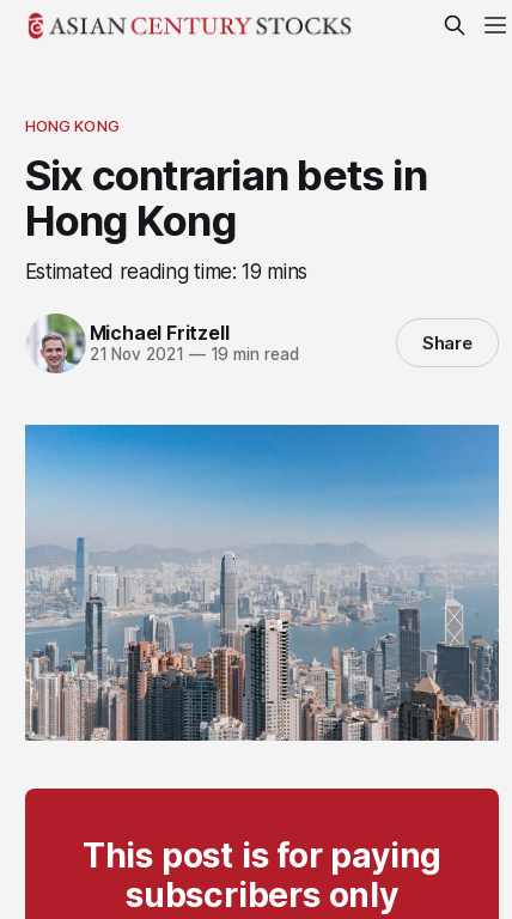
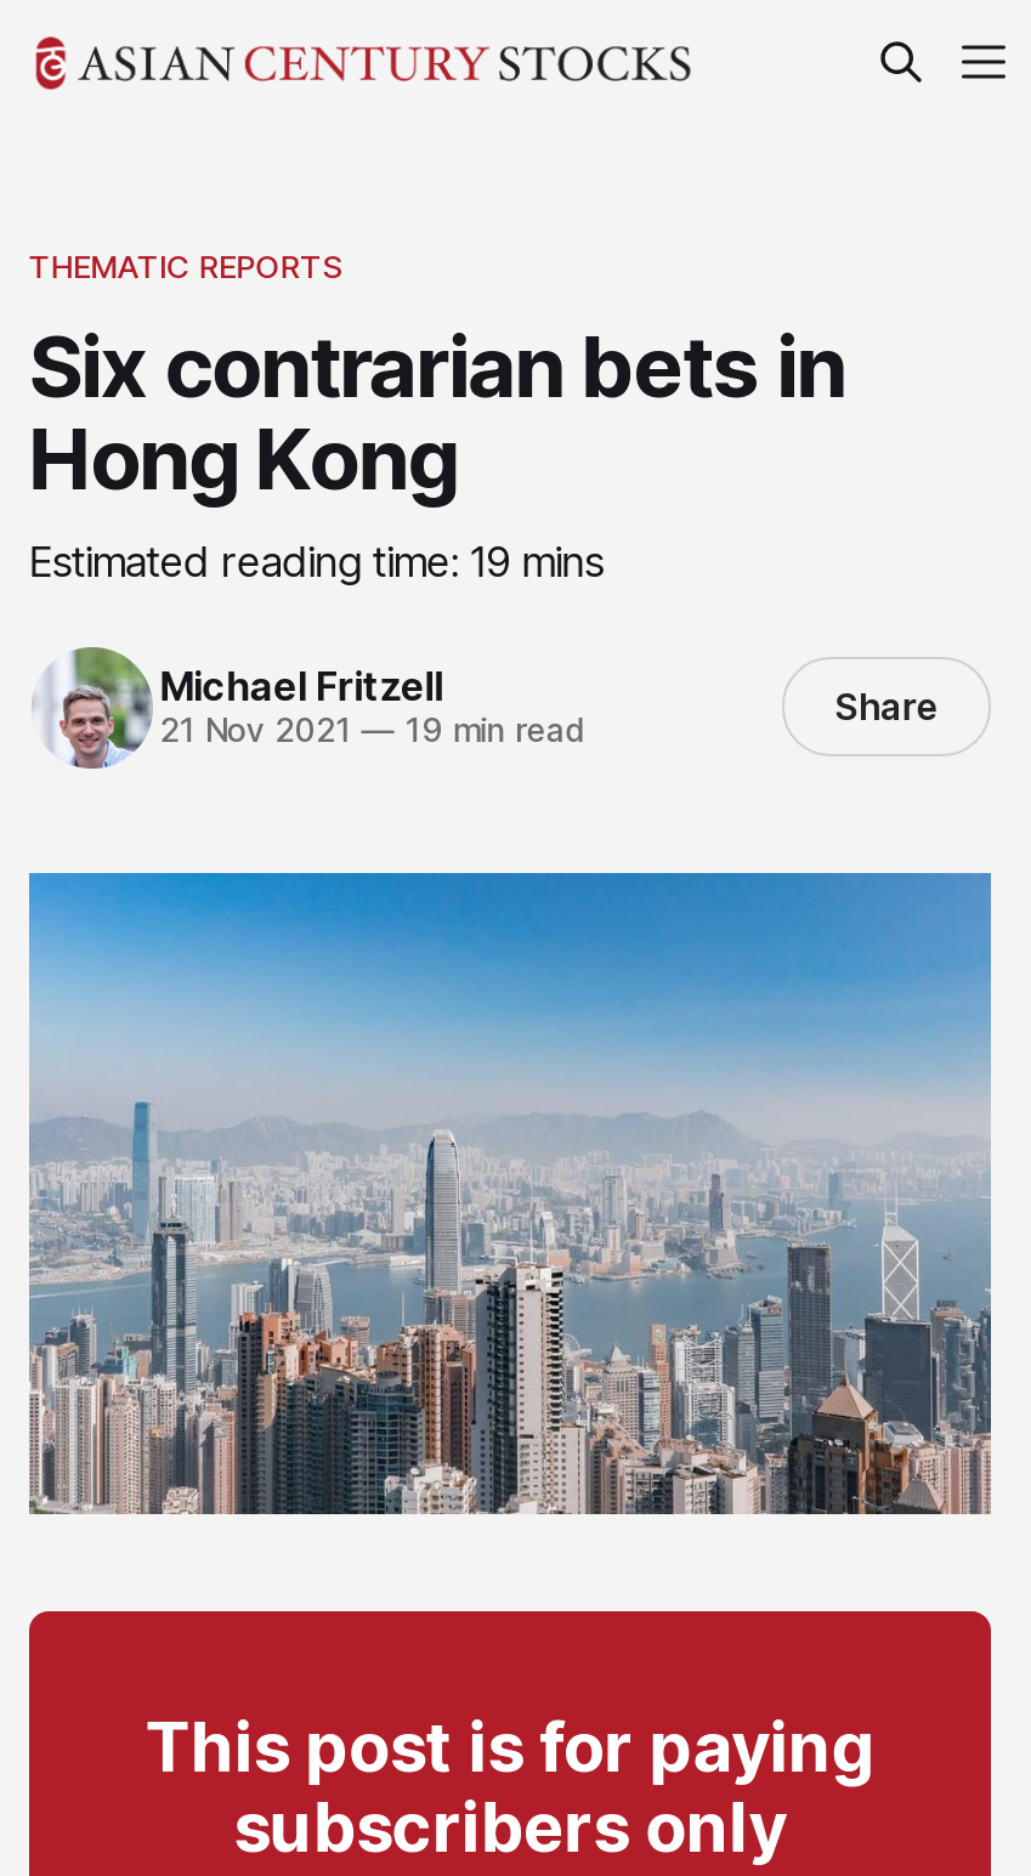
- HONG KONG
+ THEMATIC REPORTS
